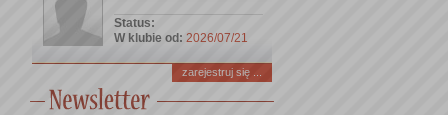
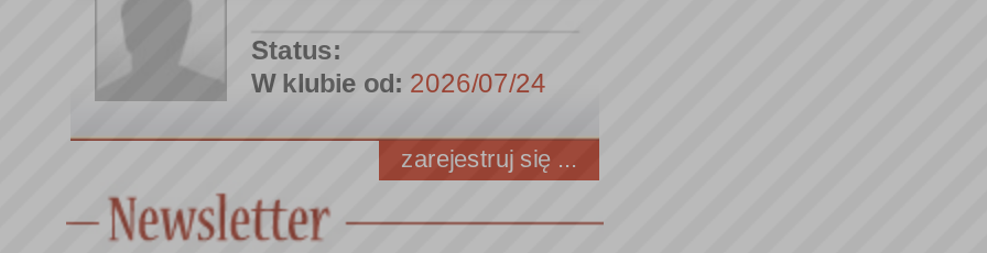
- W klubie od: 2026/07/21
+ W klubie od: 2026/07/24
